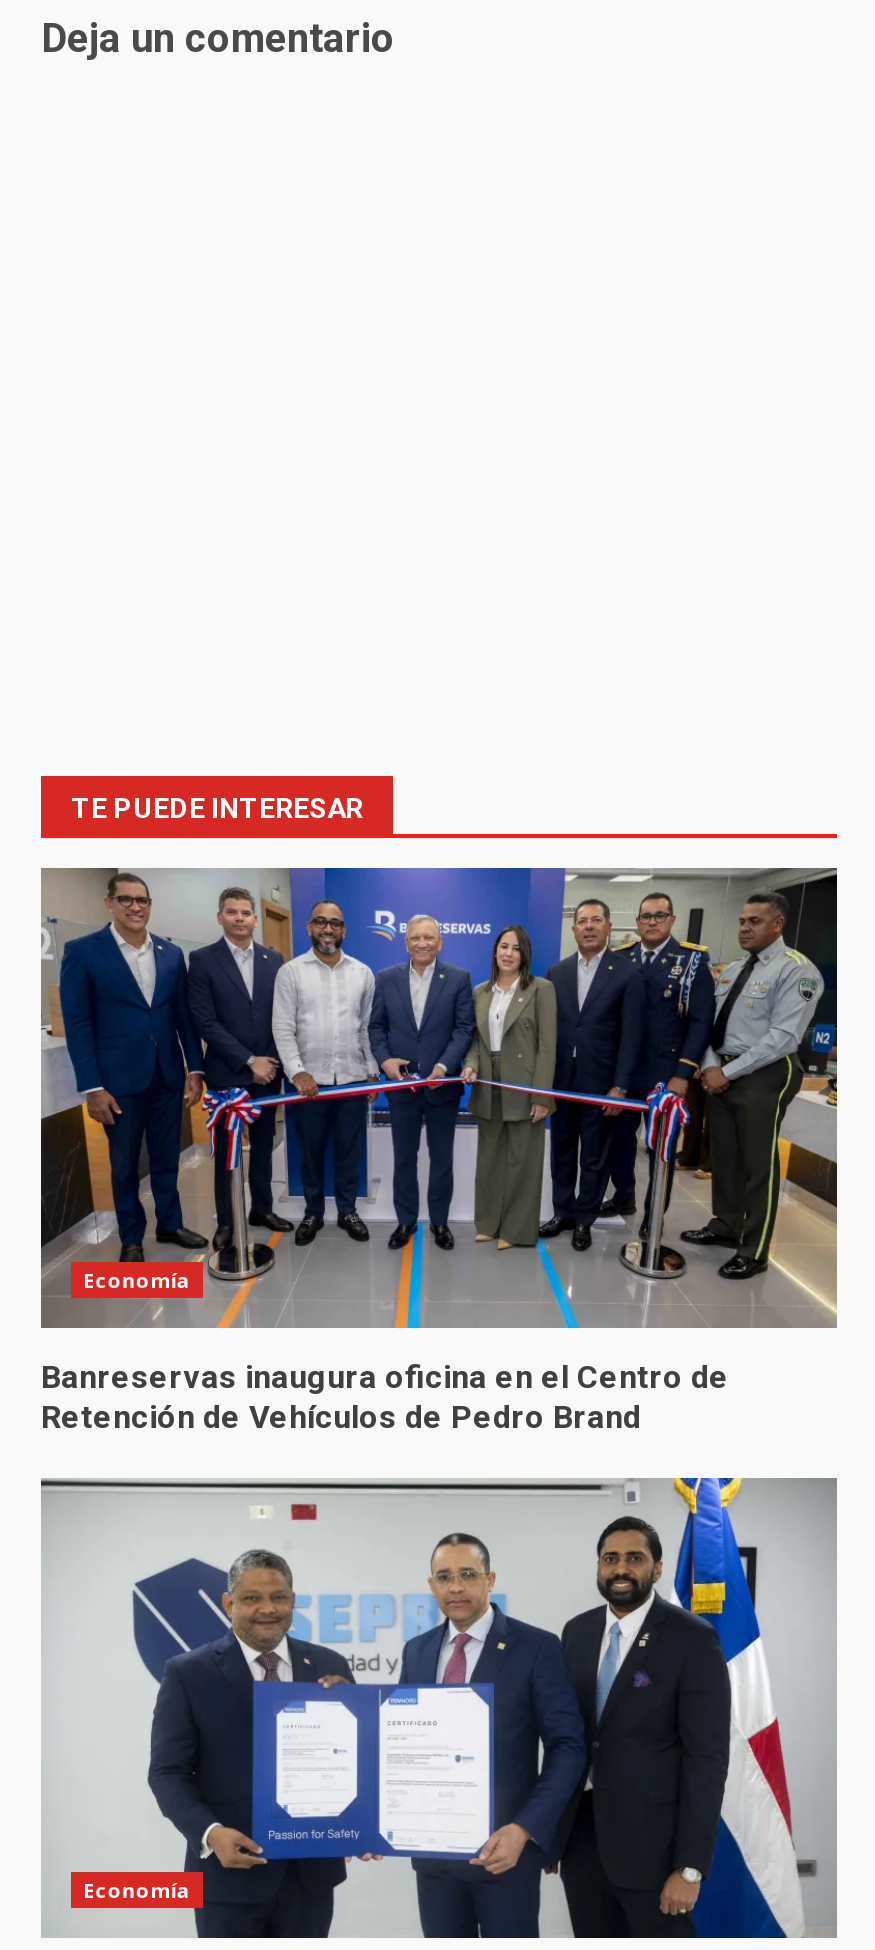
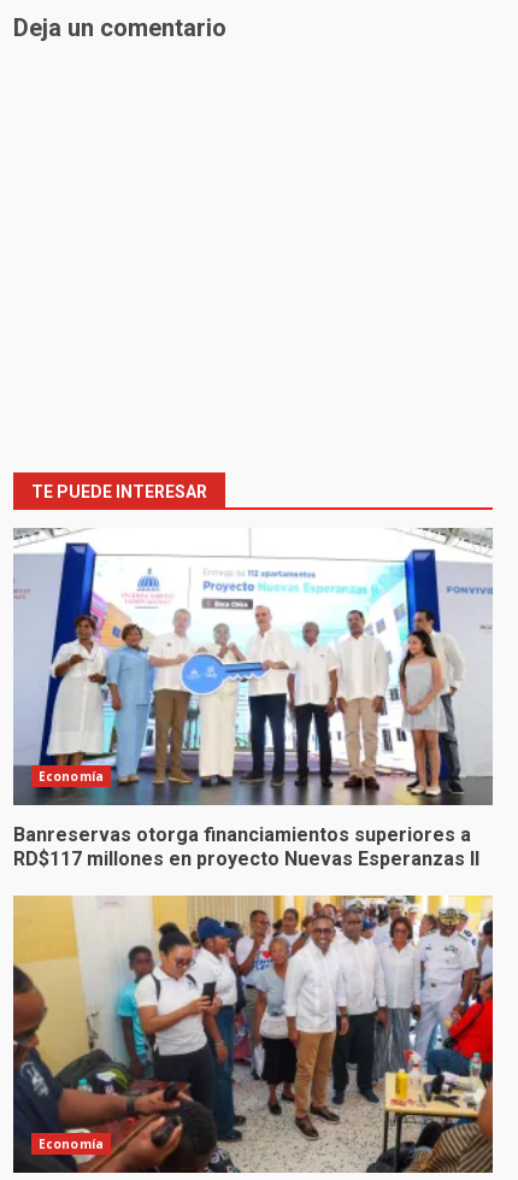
- [image]
- Banreservas inaugura oficina en el Centro de
- Retención de Vehículos de Pedro Brand
+ [image]
+ Banreservas otorga financiamientos superiores a
+ RD$117 millones en proyecto Nuevas Esperanzas II

- [image]
+ [image]
